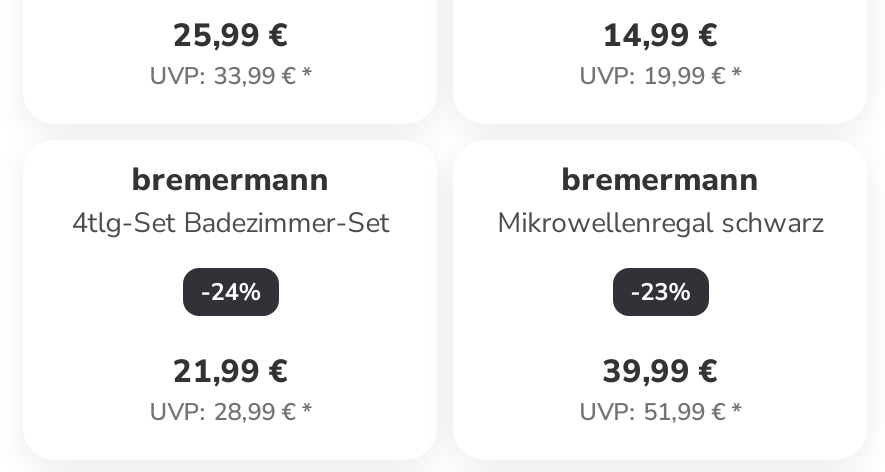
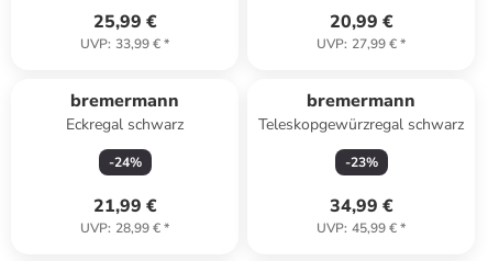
- 14,99 €
+ 20,99 €

- UVP: 19,99 €*
+ UVP: 27,99 €*

- 4tlg-Set Badezimmer-Set
+ Eckregal schwarz

- Mikrowellenregal schwarz
+ Teleskopgewürzregal schwarz

- 39,99 €
+ 34,99 €

- UVP: 51,99 €*
+ UVP: 45,99 €*
